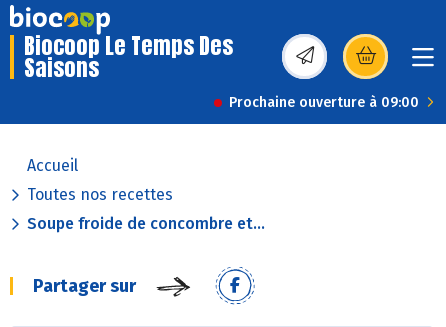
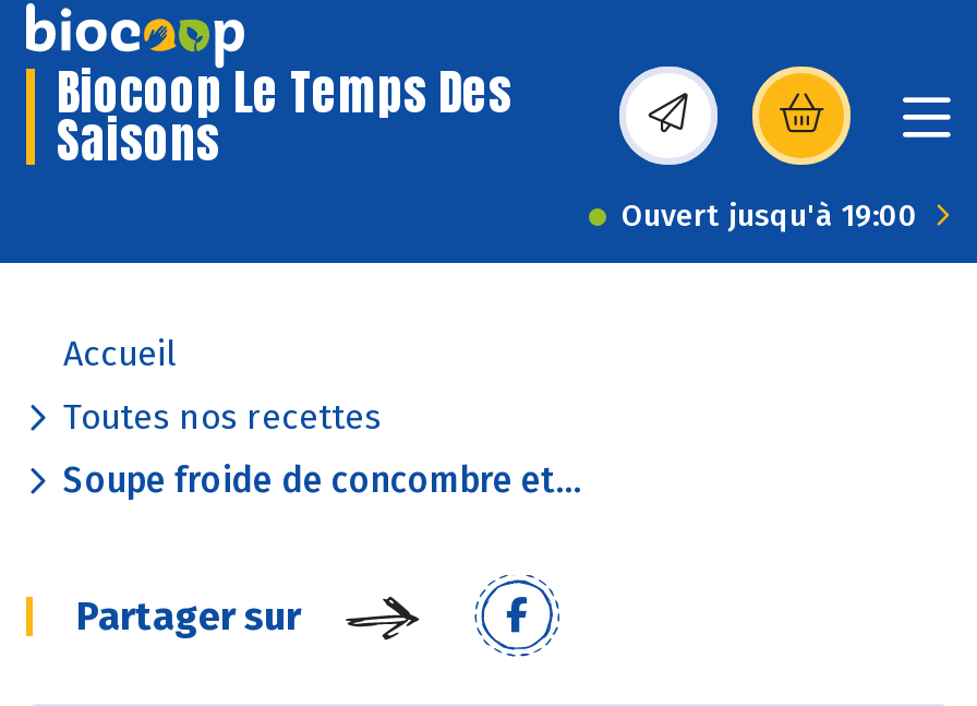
- Prochaine ouverture à 09:00
+ Ouvert jusqu'à 19:00
